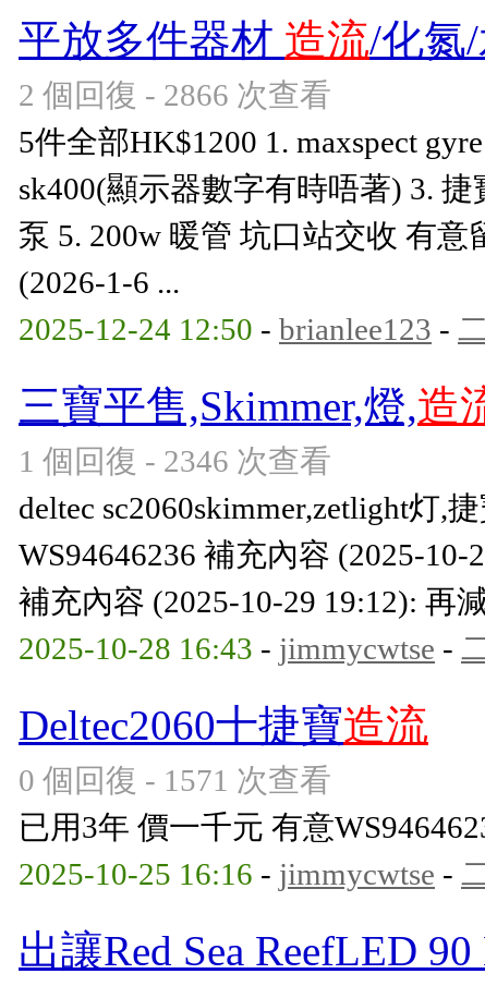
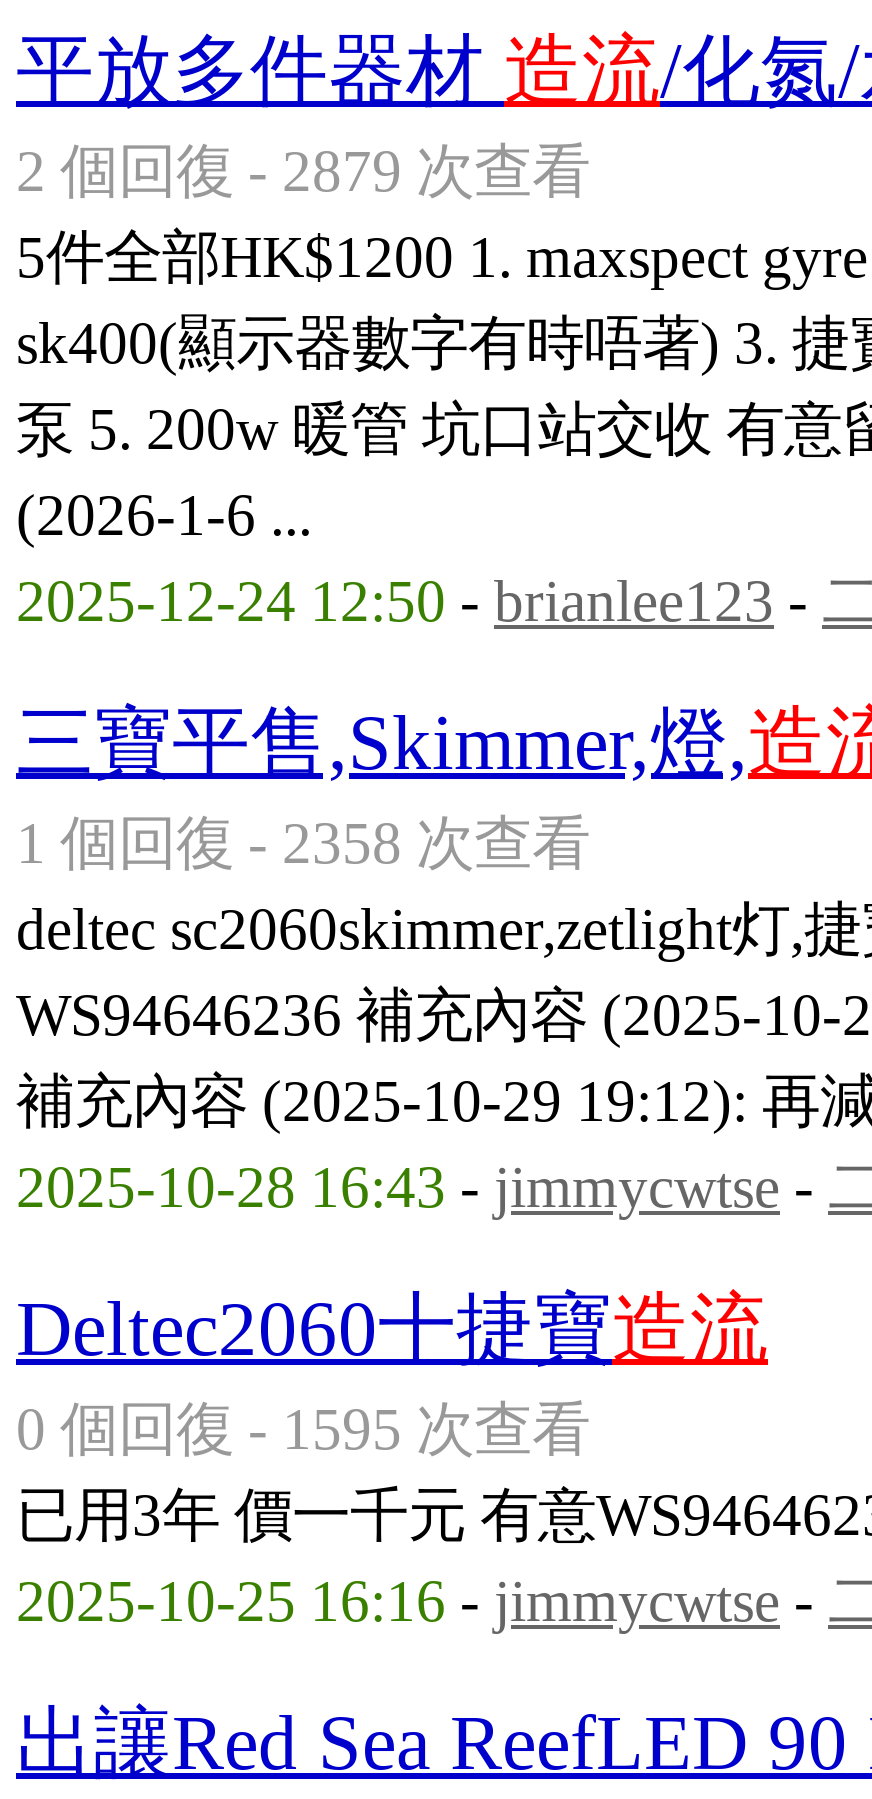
- 2 個回復 - 2866 次查看
+ 2 個回復 - 2879 次查看

- 1 個回復 - 2346 次查看
+ 1 個回復 - 2358 次查看

- 0 個回復 - 1571 次查看
+ 0 個回復 - 1595 次查看
